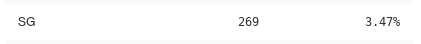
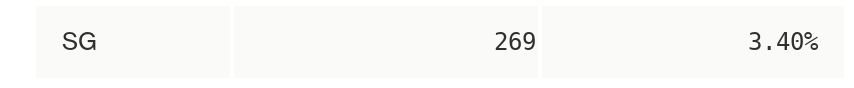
- 3.47%
+ 3.40%
